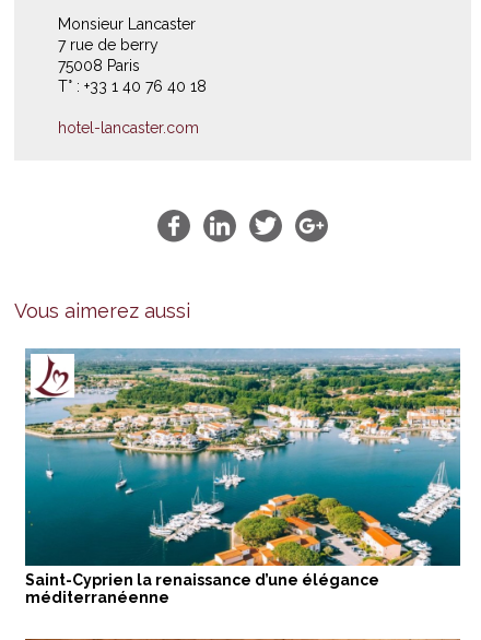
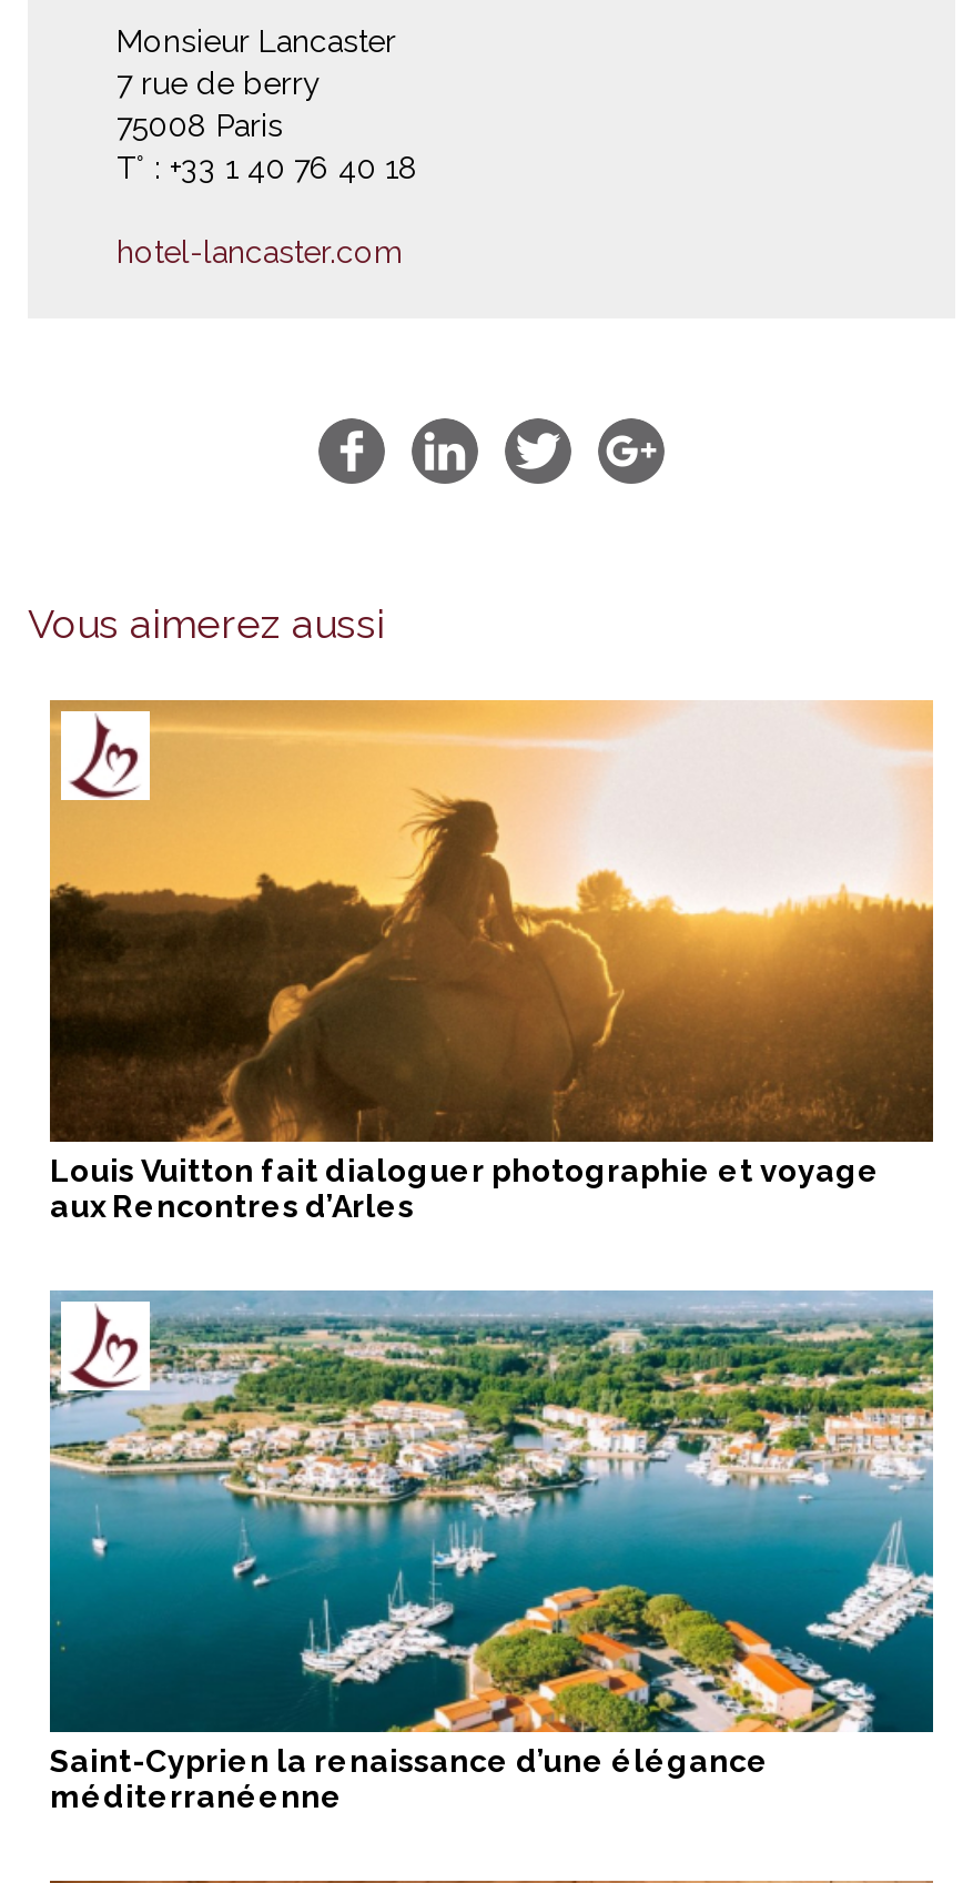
+ [image]
+ Louis Vuitton fait dialoguer photographie et voyage
+ aux Rencontres d’Arles
